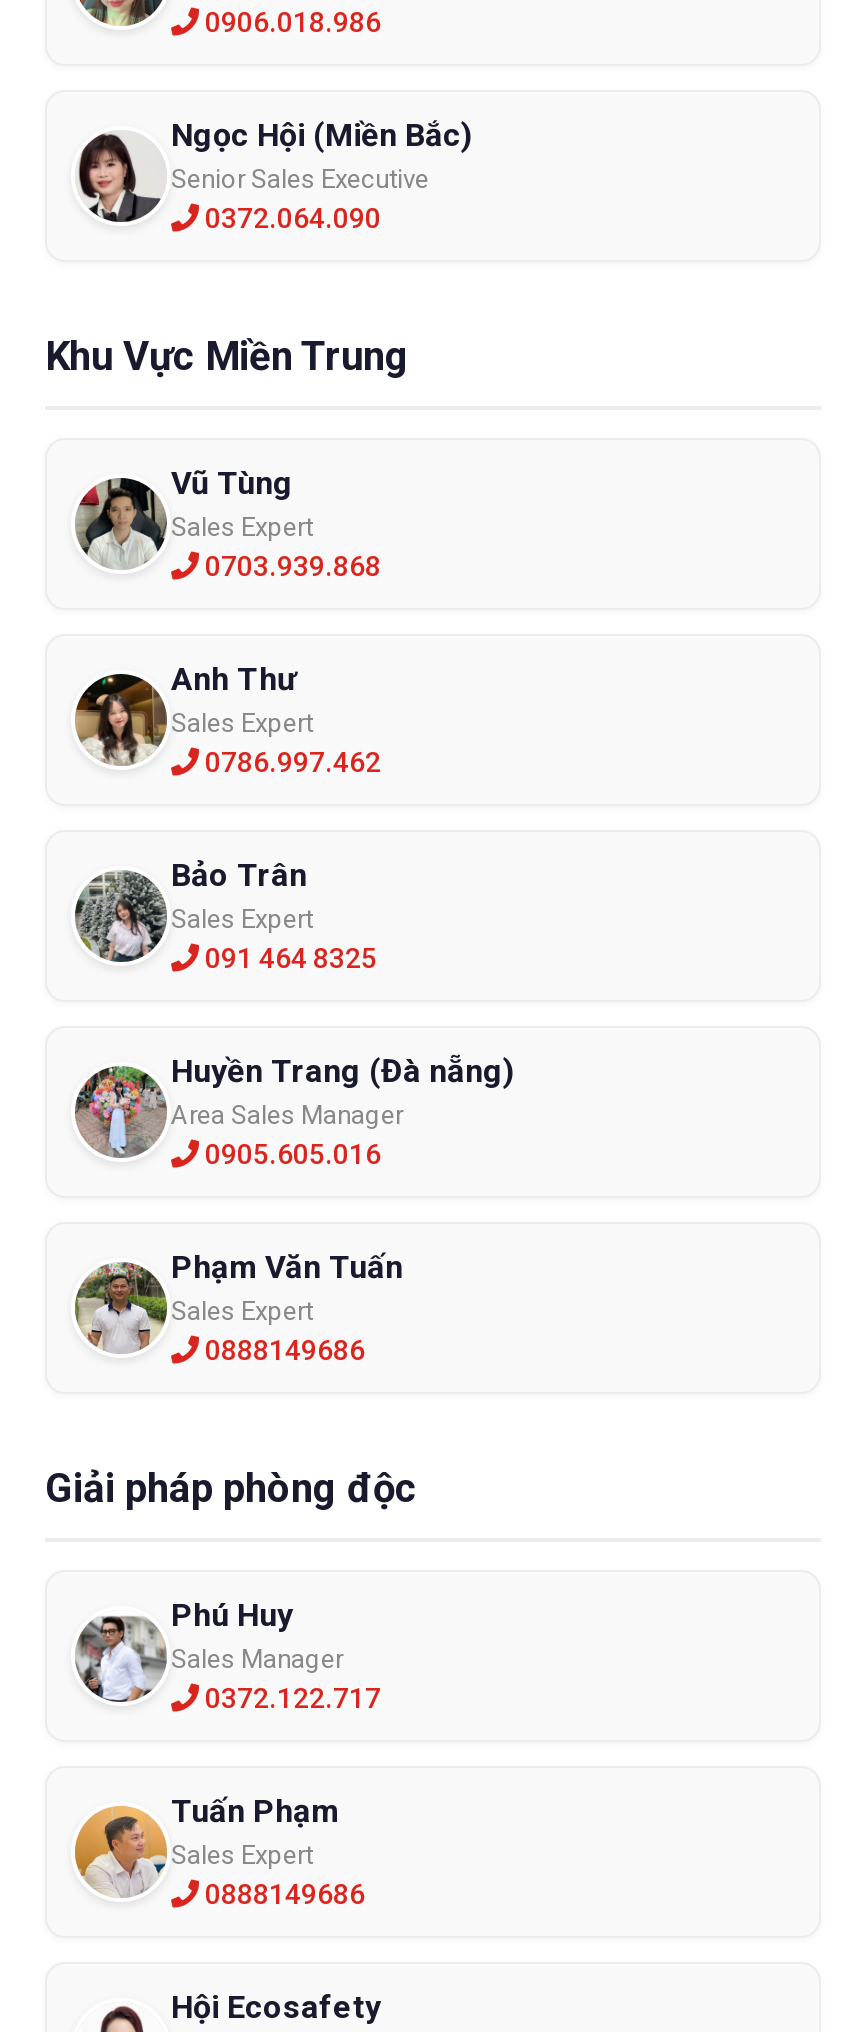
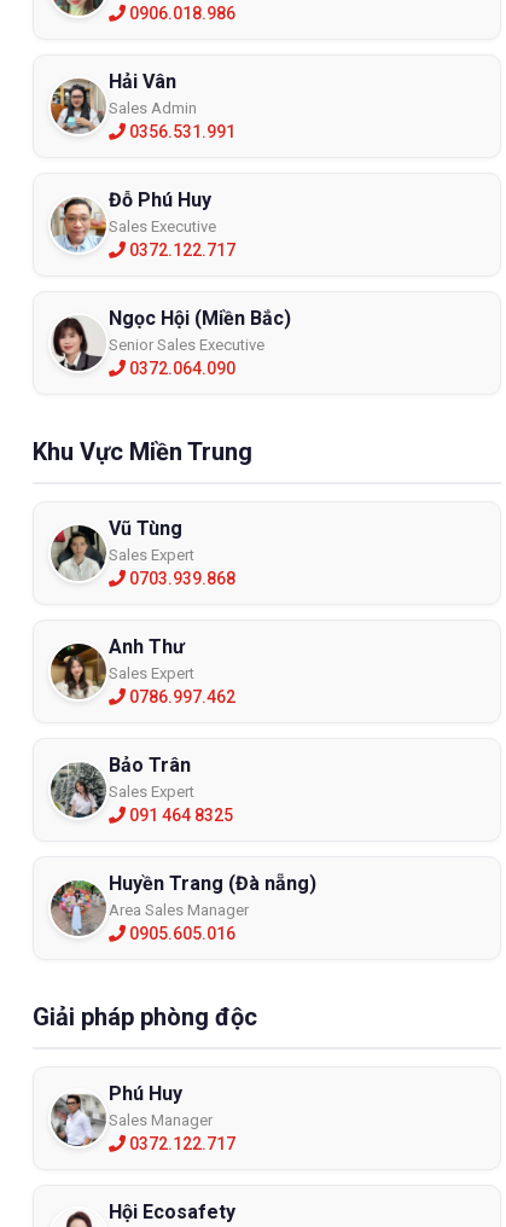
+ [image]
+ Hải Vân
+ Sales Admin
+ 0356.531.991
+ Đỗ Phú Huy
+ Sales Executive
+ 0372.122.717

+ [image]

moved down: [image] | Ngọc Hội (Miền Bắc) | Senior Sales Executive | ... | Area Sales Manager | 0905.605.016

- [image]
- Phạm Văn Tuấn
- Sales Expert
- 0888149686

moved down: [image] | Giải pháp phòng độc | Phú Huy | Sales Manager | 0372.122.717

- [image]
- Tuấn Phạm
- Sales Expert
- 0888149686
